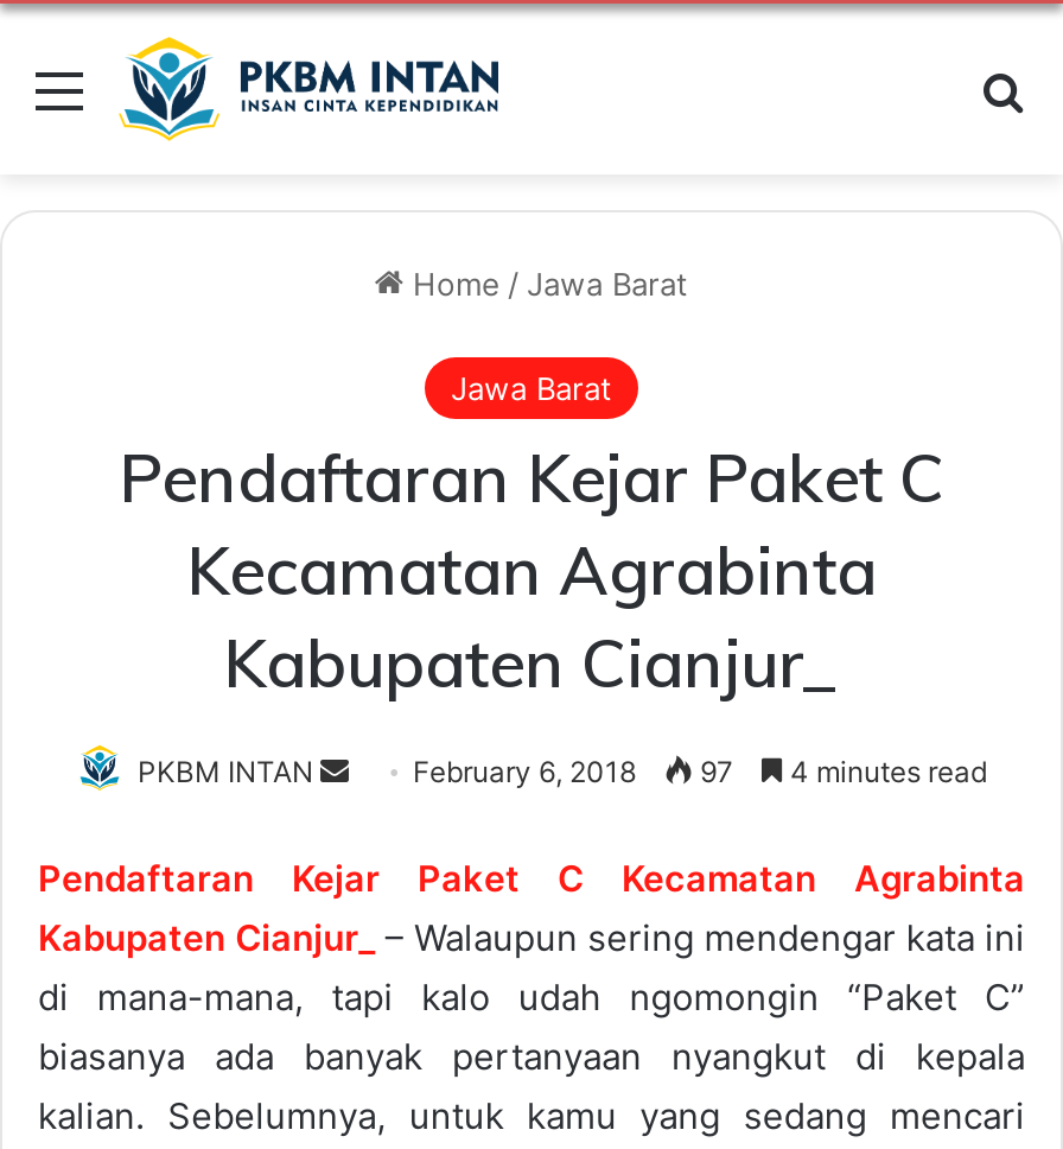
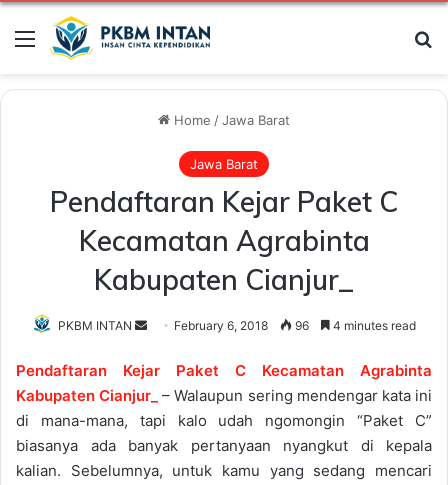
- 97
+ 96
